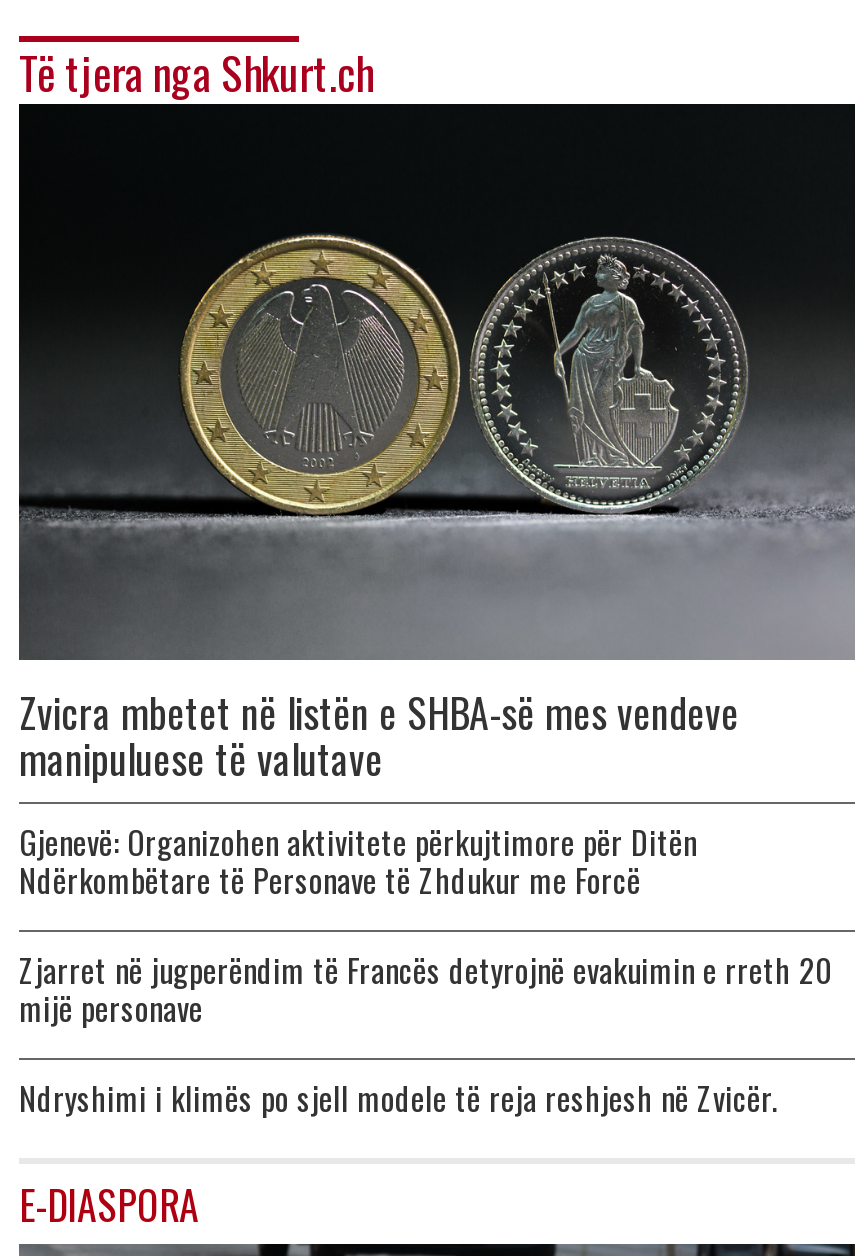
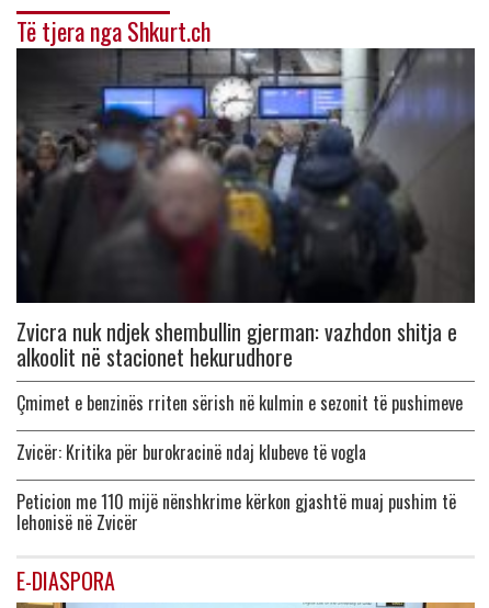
- [image]
+ [image]

- Zvicra mbetet në listën e SHBA-së mes vendeve
- manipuluese të valutave
+ Zvicra nuk ndjek shembullin gjerman: vazhdon shitja e
+ alkoolit në stacionet hekurudhore

- Gjenevë: Organizohen aktivitete përkujtimore për Ditën
- Ndërkombëtare të Personave të Zhdukur me Forcë
+ Çmimet e benzinës rriten sërish në kulmin e sezonit të pushimeve

- Zjarret në jugperëndim të Francës detyrojnë evakuimin e rreth 20
- mijë personave
+ Zvicër: Kritika për burokracinë ndaj klubeve të vogla

- Ndryshimi i klimës po sjell modele të reja reshjesh në Zvicër.
+ Peticion me 110 mijë nënshkrime kërkon gjashtë muaj pushim të
+ lehonisë në Zvicër
